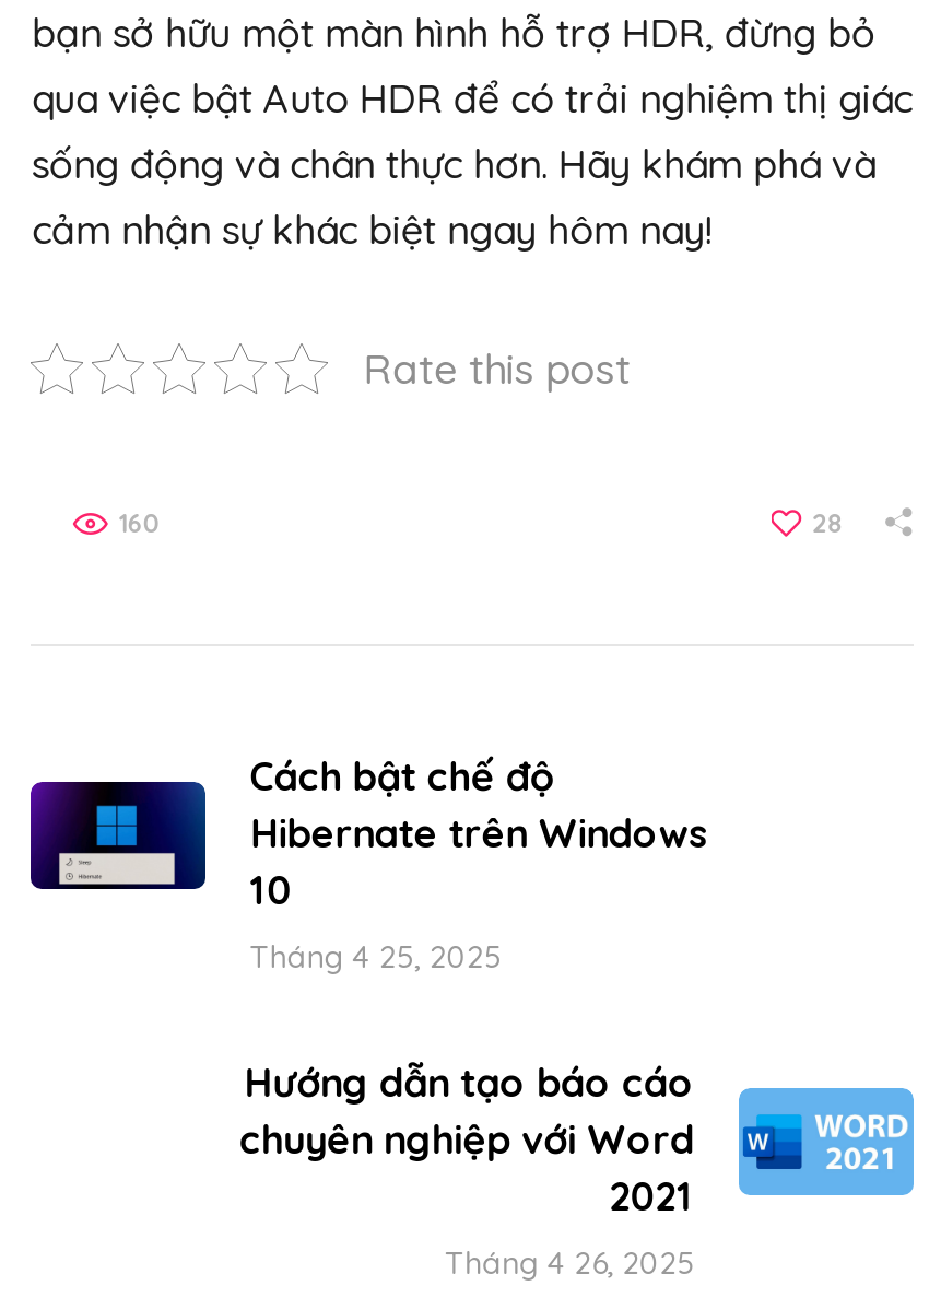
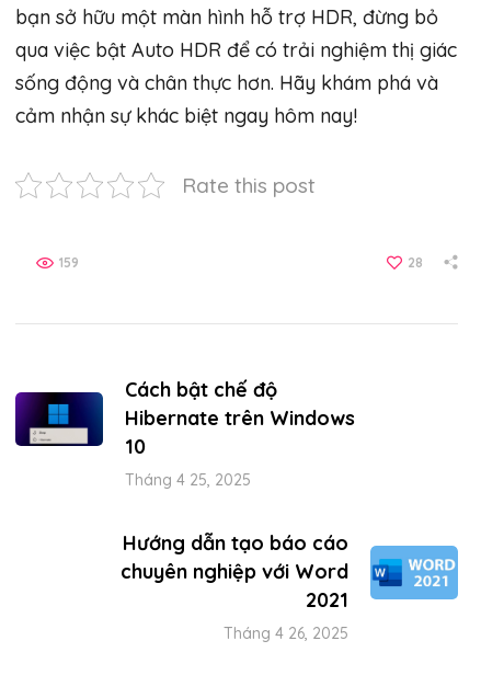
- 160
+ 159
